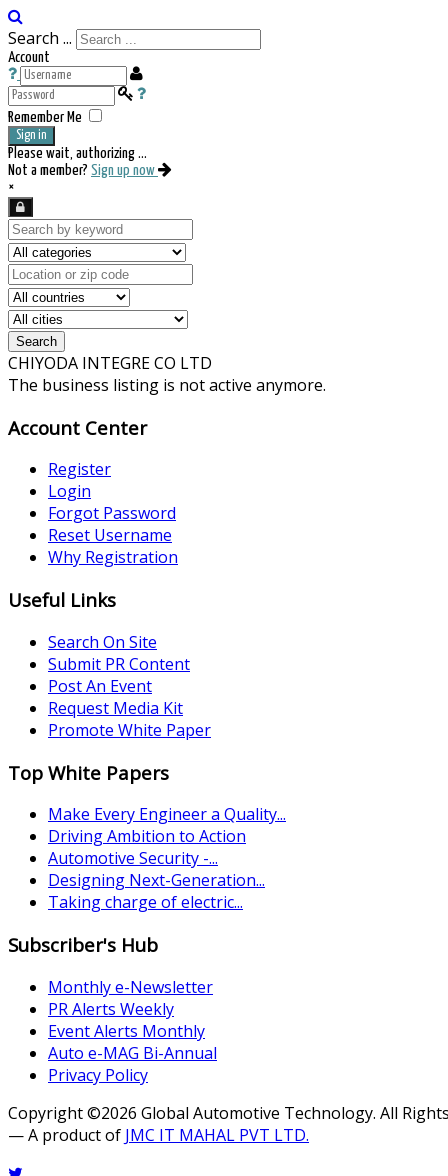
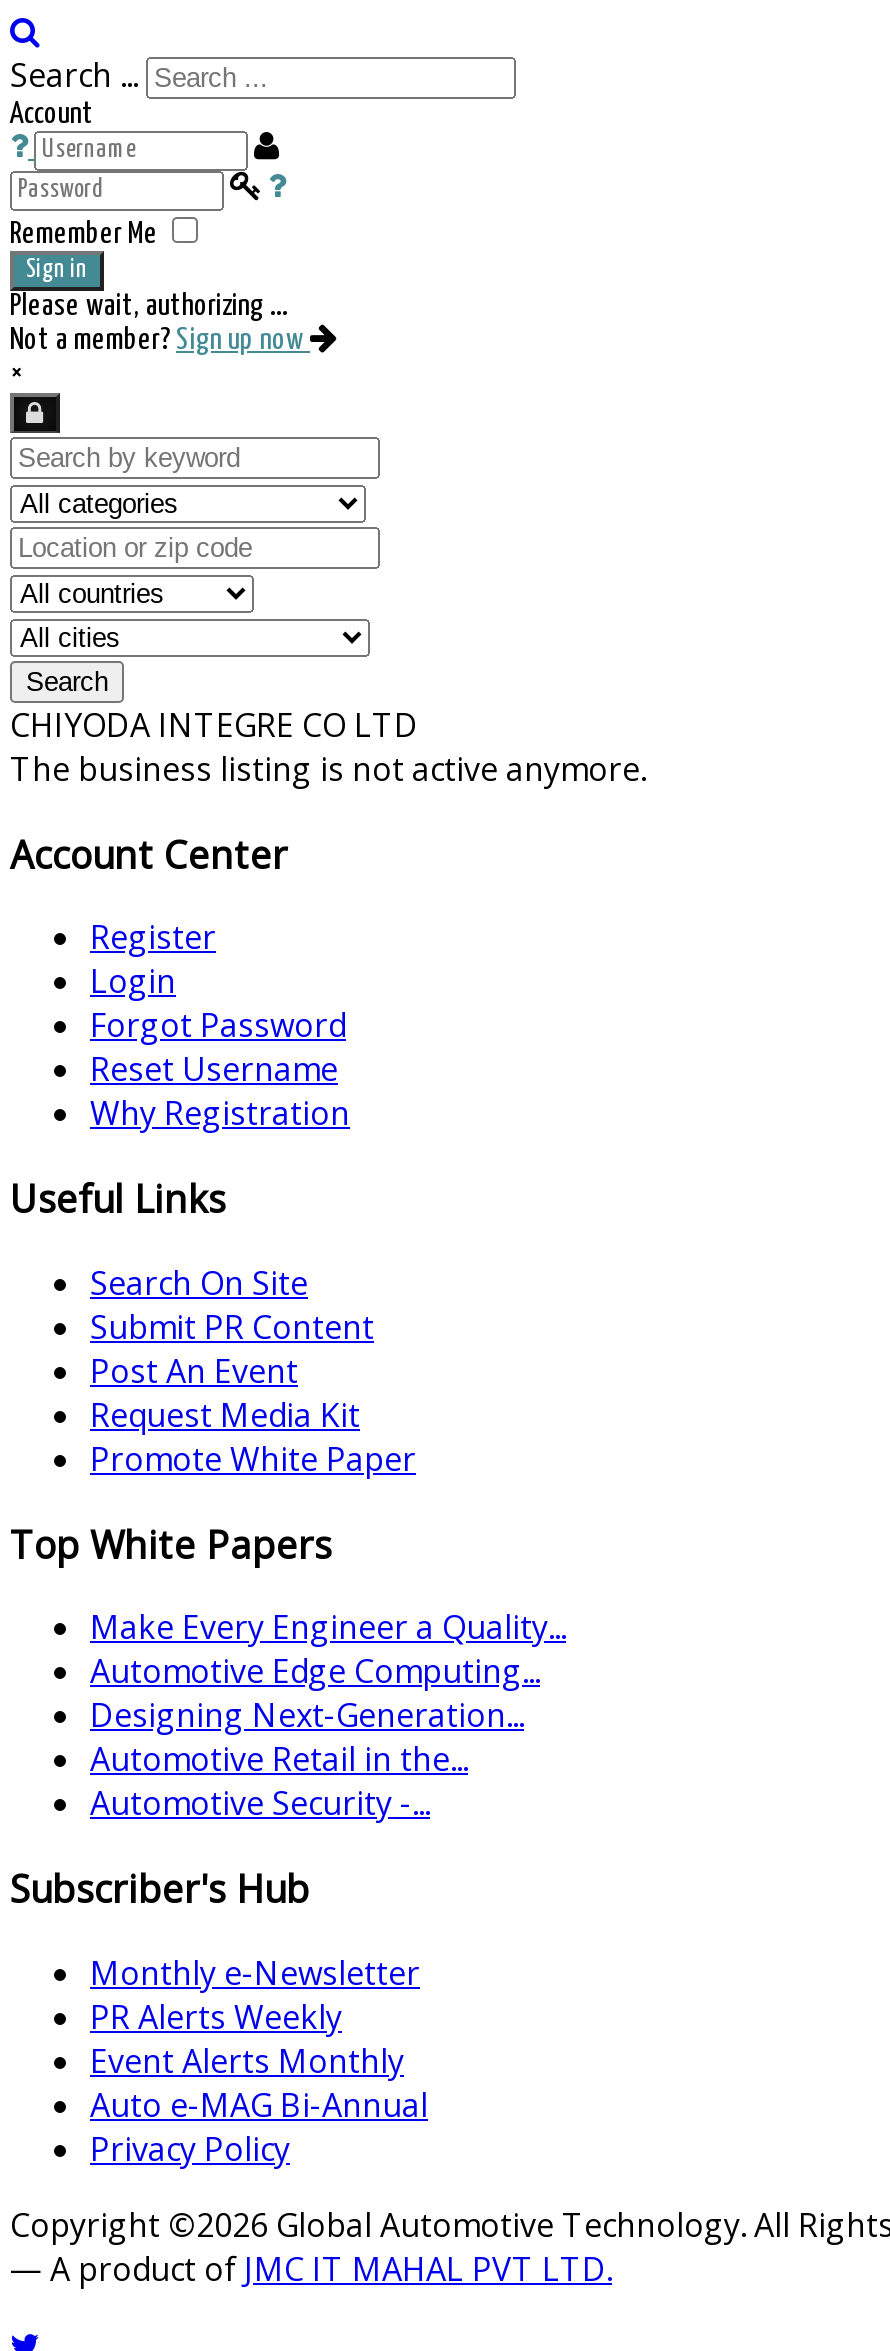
- Driving Ambition to Action
+ Automotive Edge Computing...
+ Automotive Retail in the...

moved down: Automotive Security -...

moved up: Designing Next-Generation...

- Taking charge of electric...
